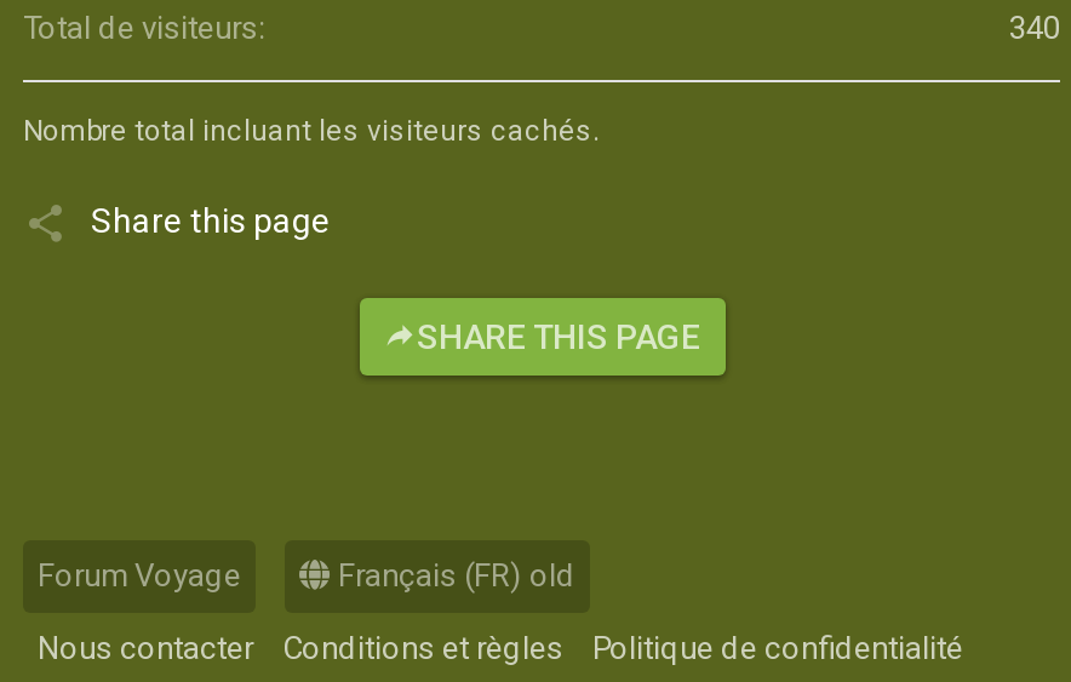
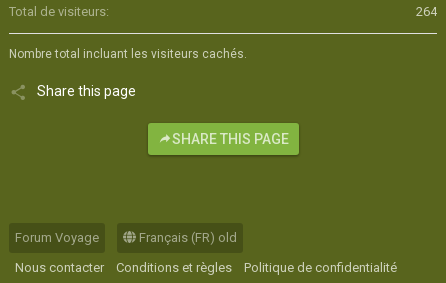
- 340
+ 264
